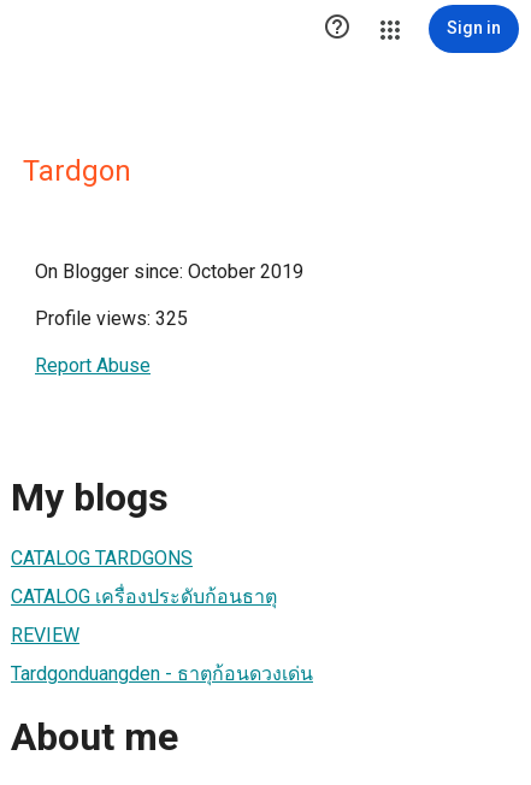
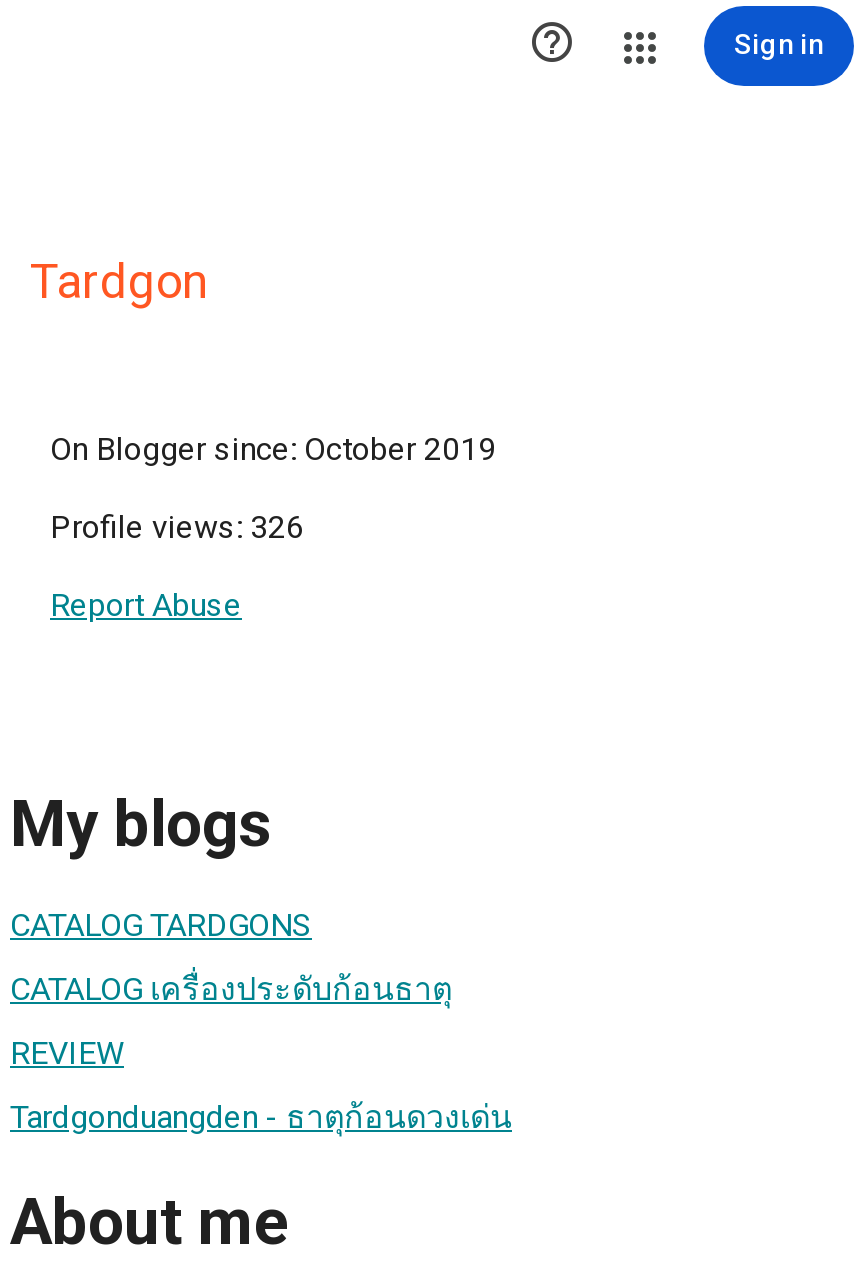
- Profile views: 325
+ Profile views: 326
